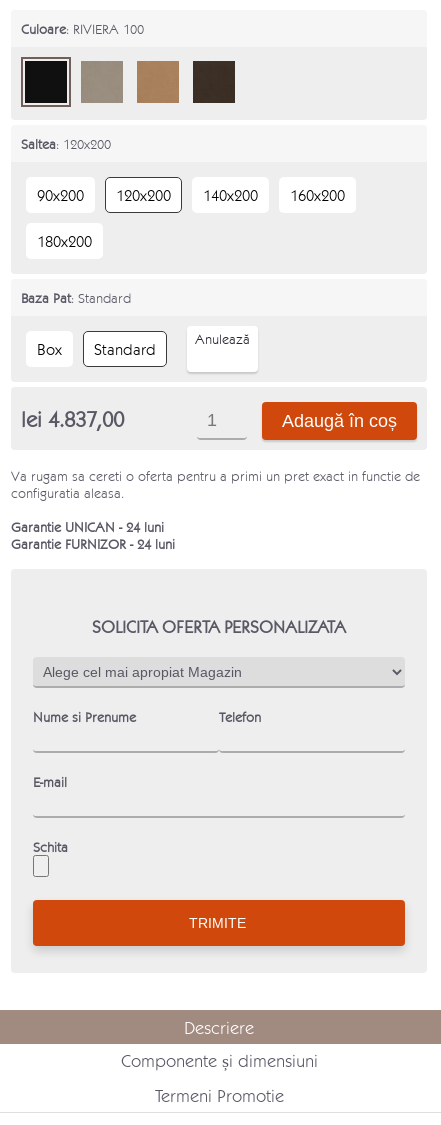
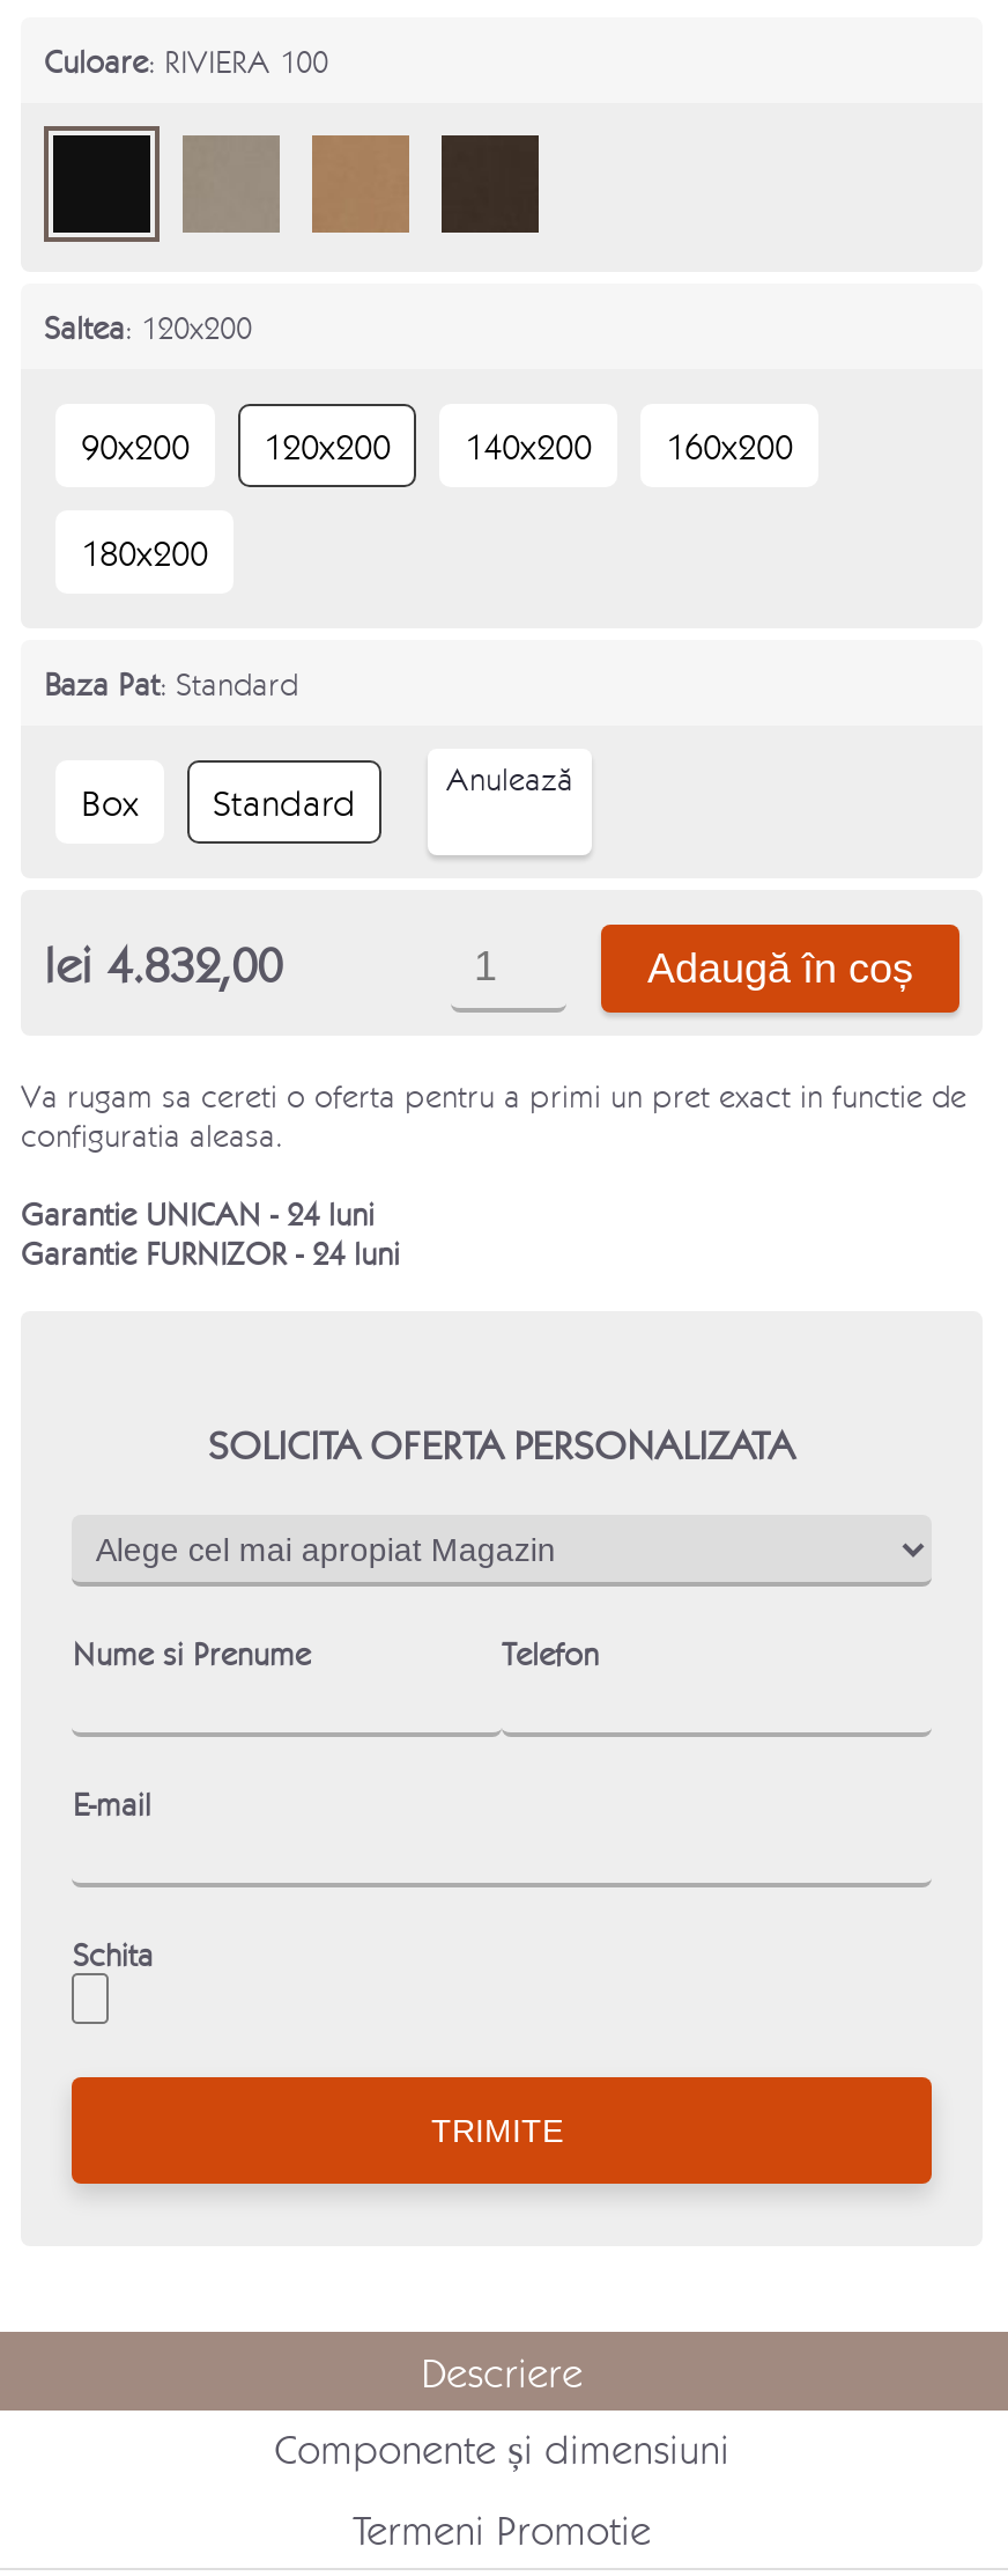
- lei 4.837,00
+ lei 4.832,00
